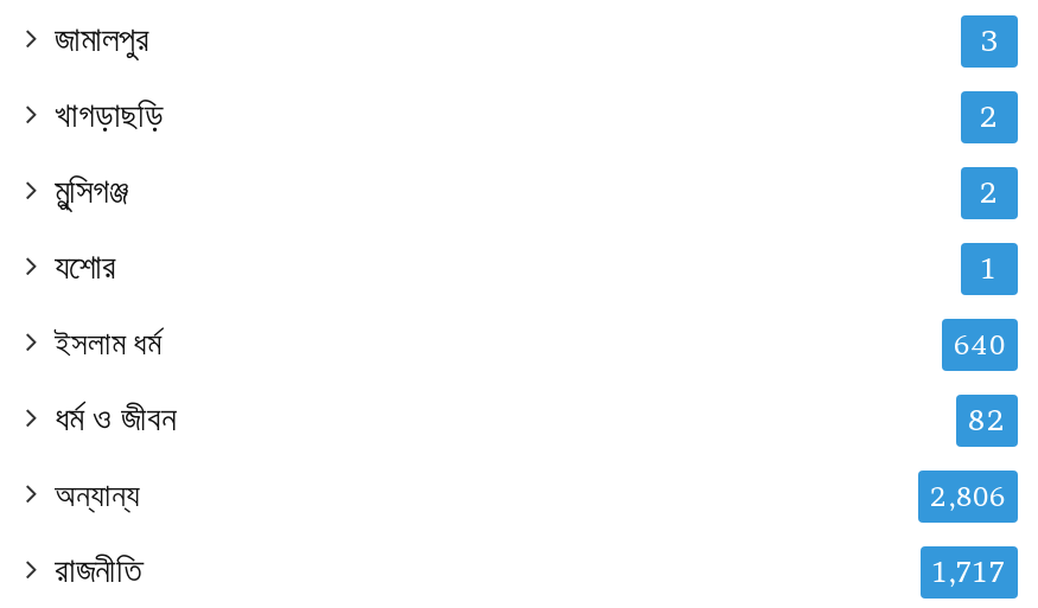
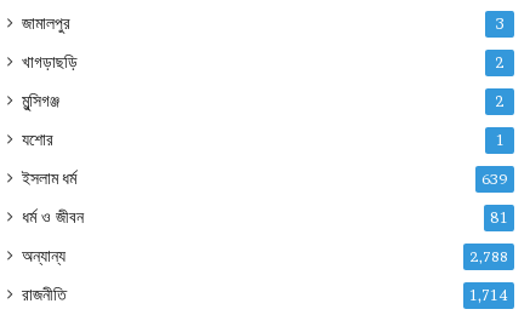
- 640
+ 639

- 82
+ 81

- 2,806
+ 2,788

- 1,717
+ 1,714
